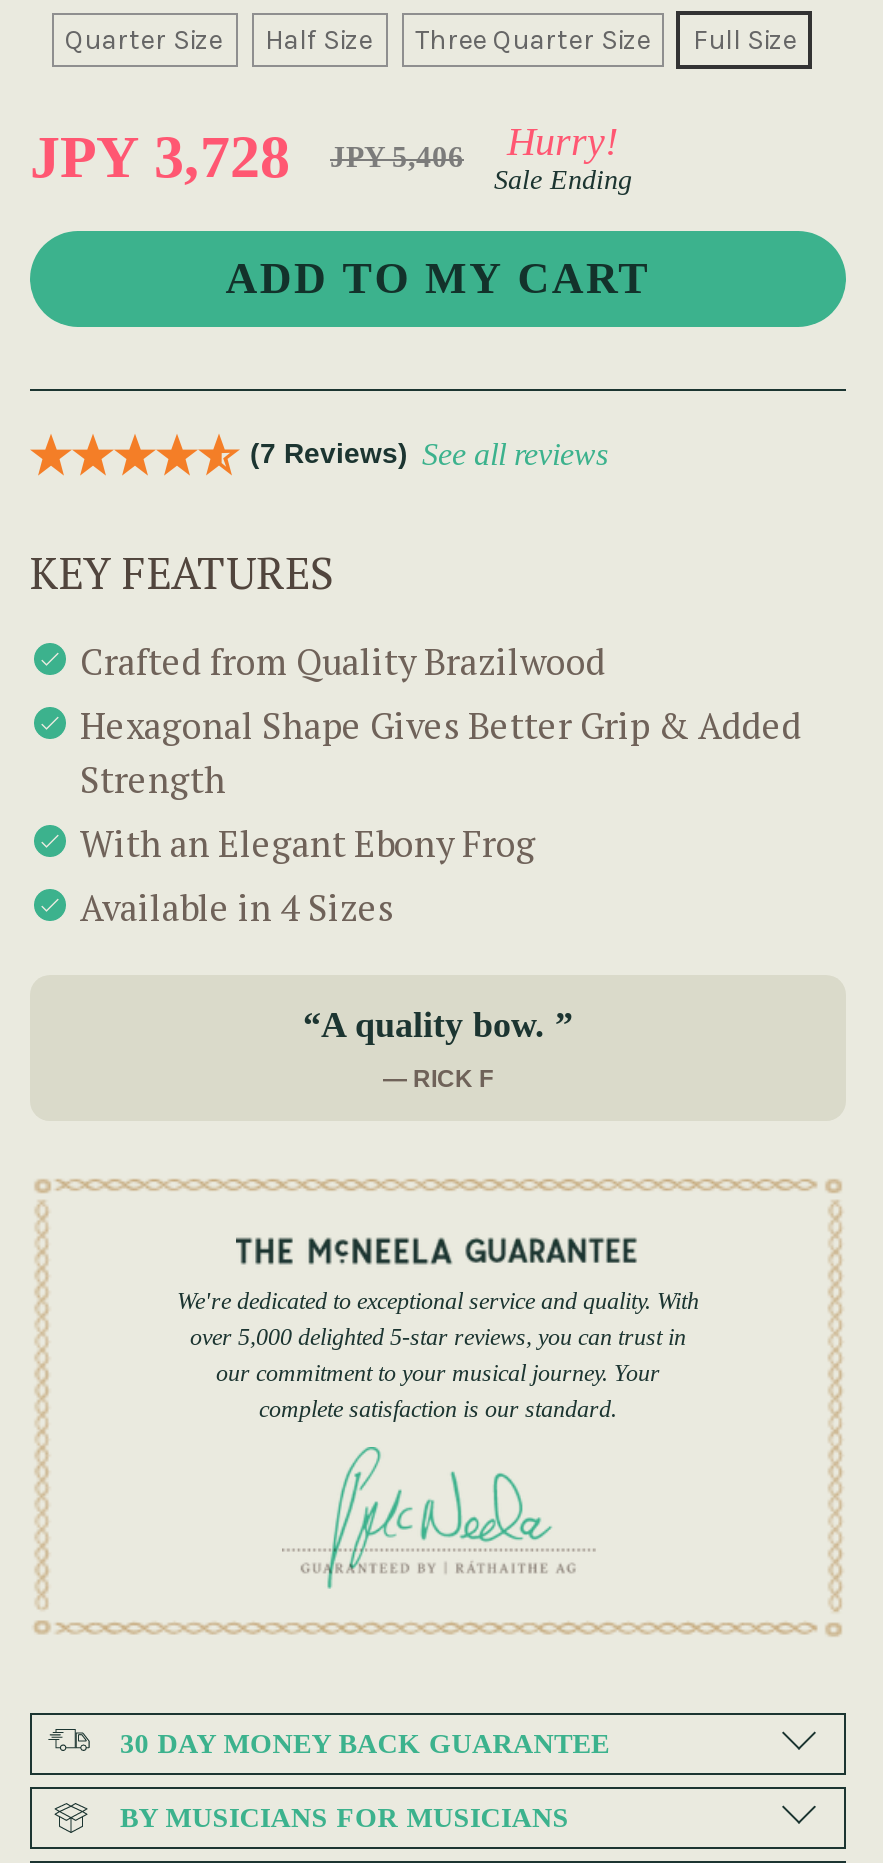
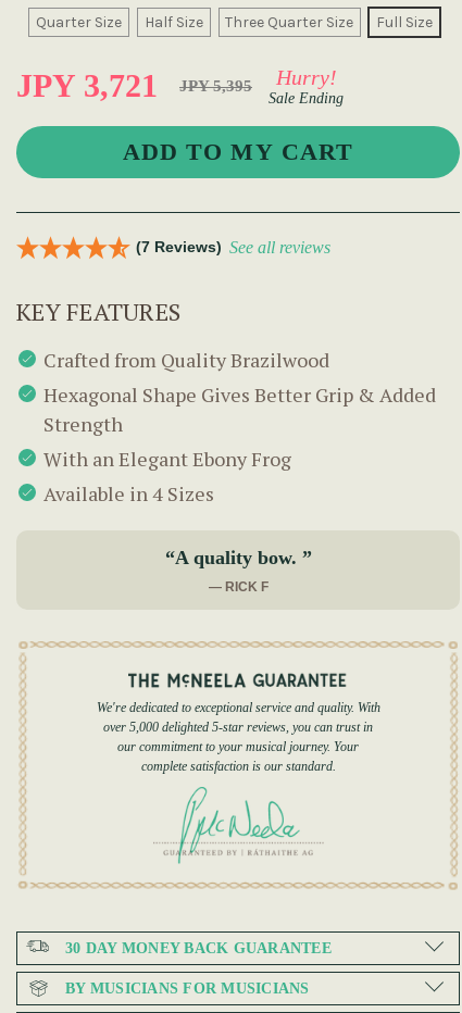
- JPY 3,728
+ JPY 3,721

- JPY 5,406
+ JPY 5,395
